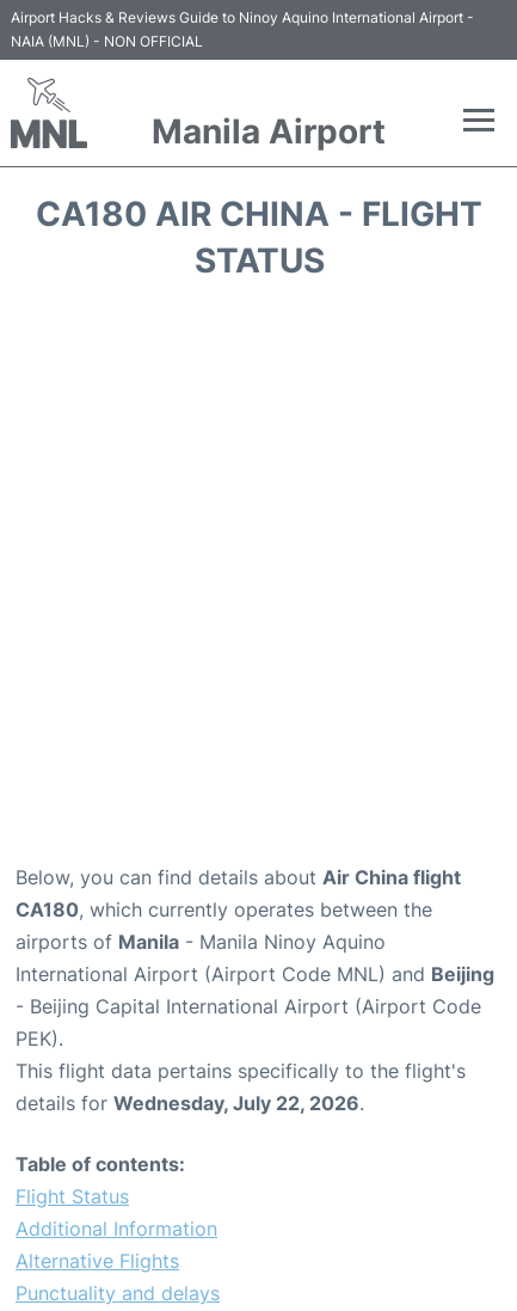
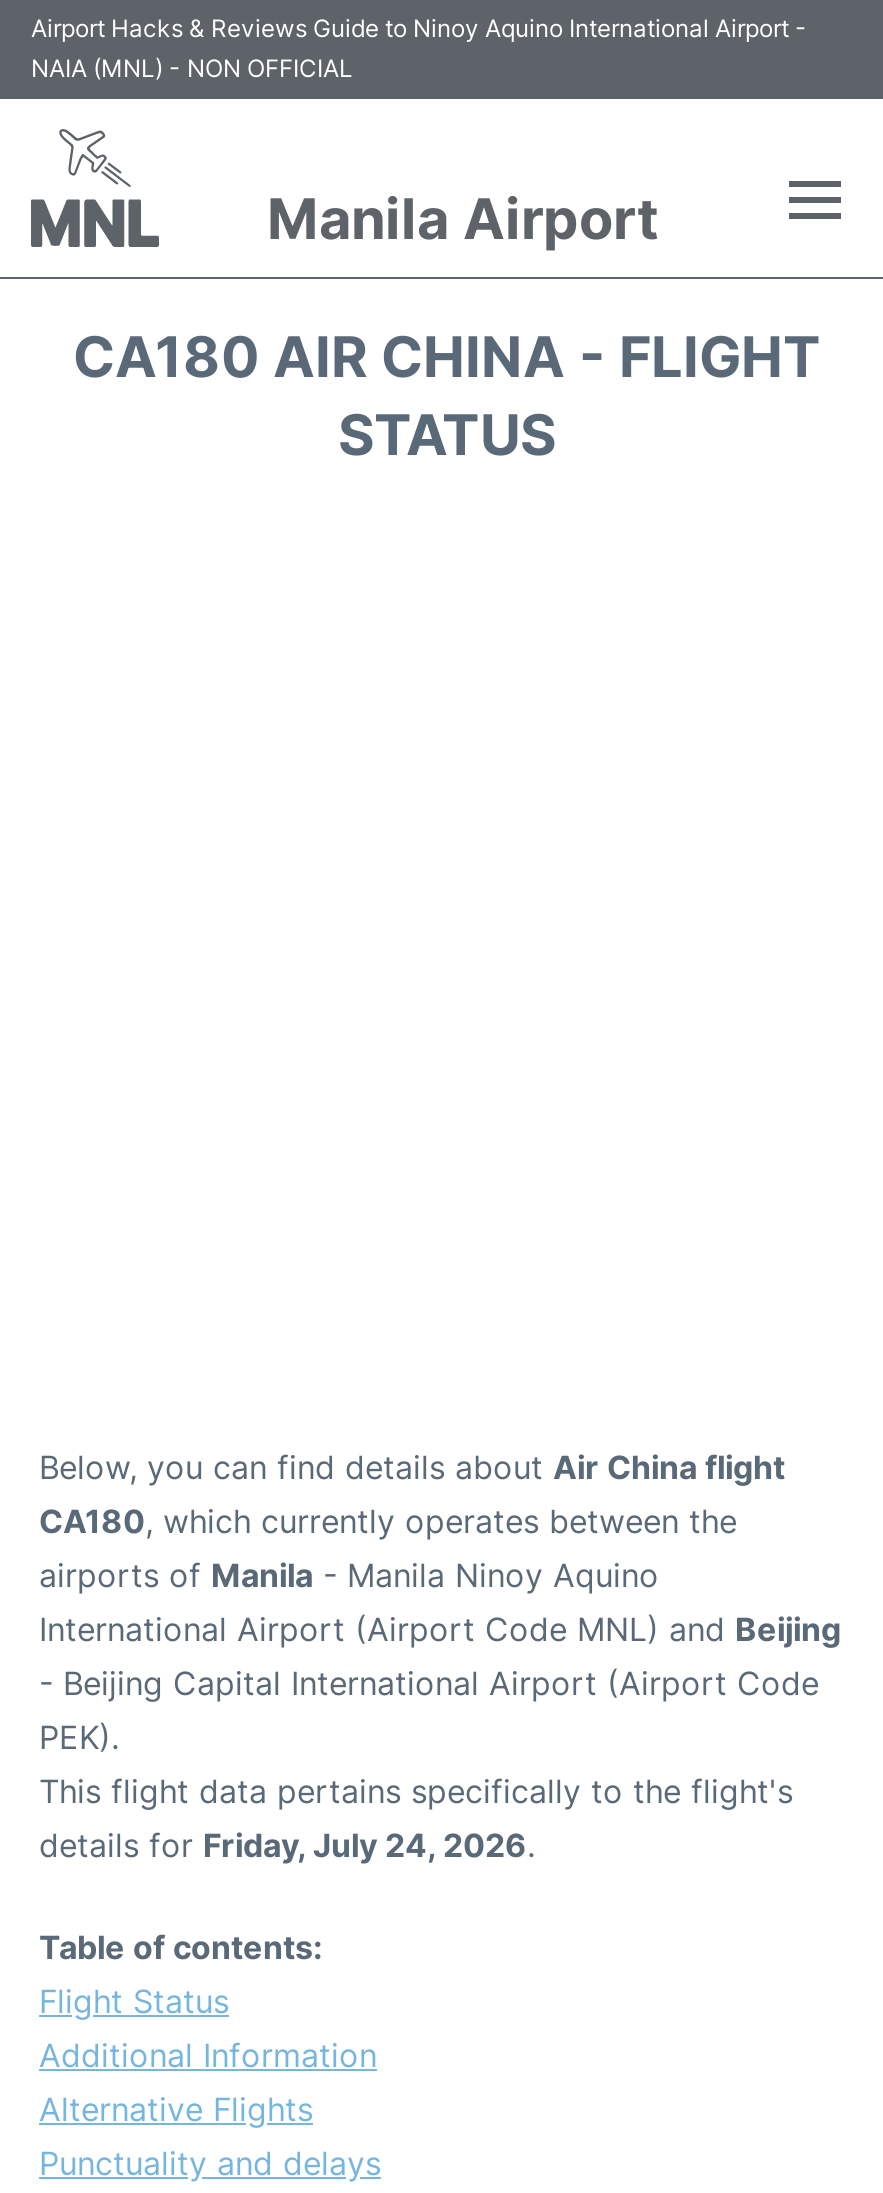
- details for Wednesday, July 22, 2026.
+ details for Friday, July 24, 2026.
